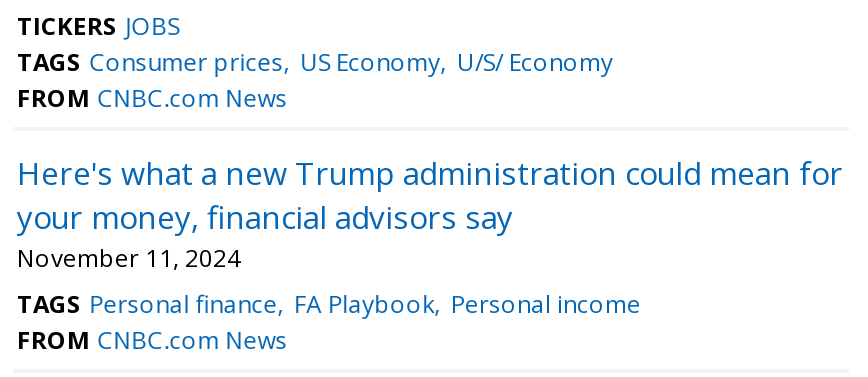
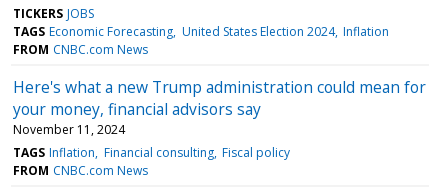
- TAGS Consumer prices US Economy U/S/ Economy
+ TAGS Economic Forecasting United States Election 2024 Inflation

- TAGS Personal finance FA Playbook Personal income
+ TAGS Inflation Financial consulting Fiscal policy
